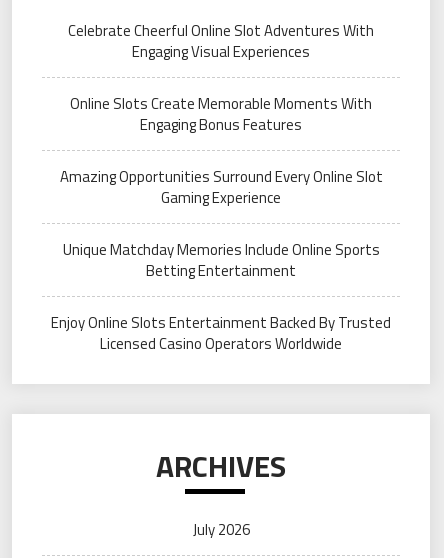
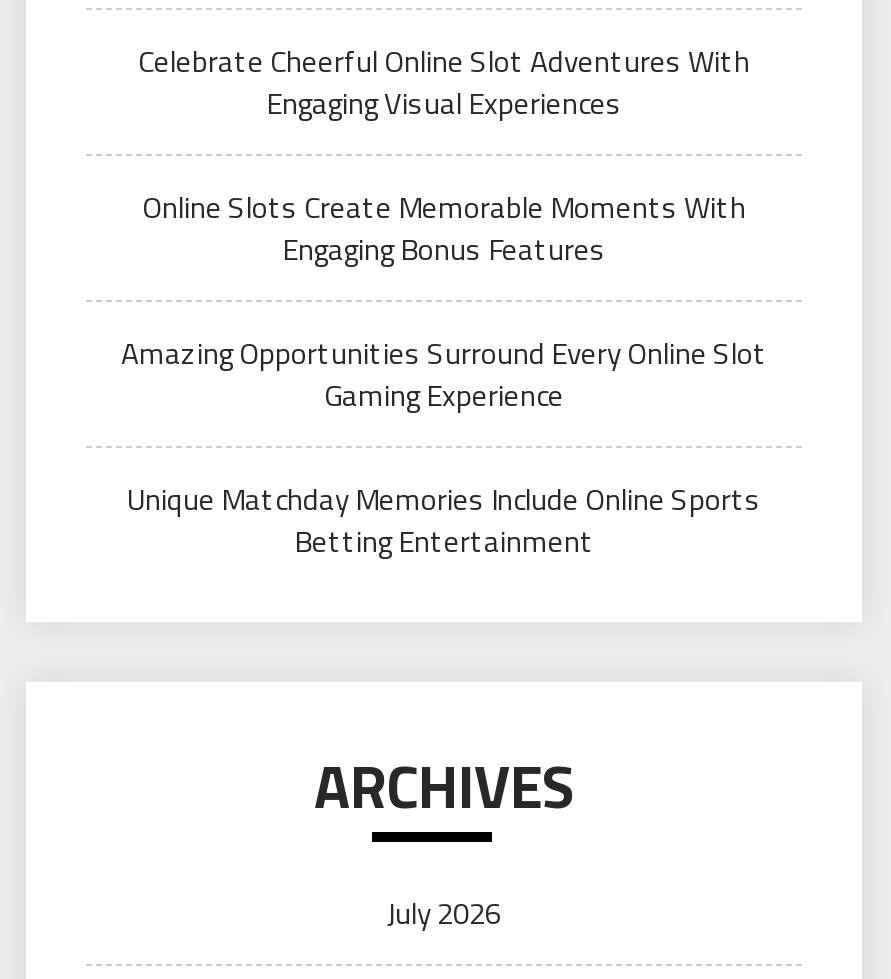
- Enjoy Online Slots Entertainment Backed By Trusted
- Licensed Casino Operators Worldwide
